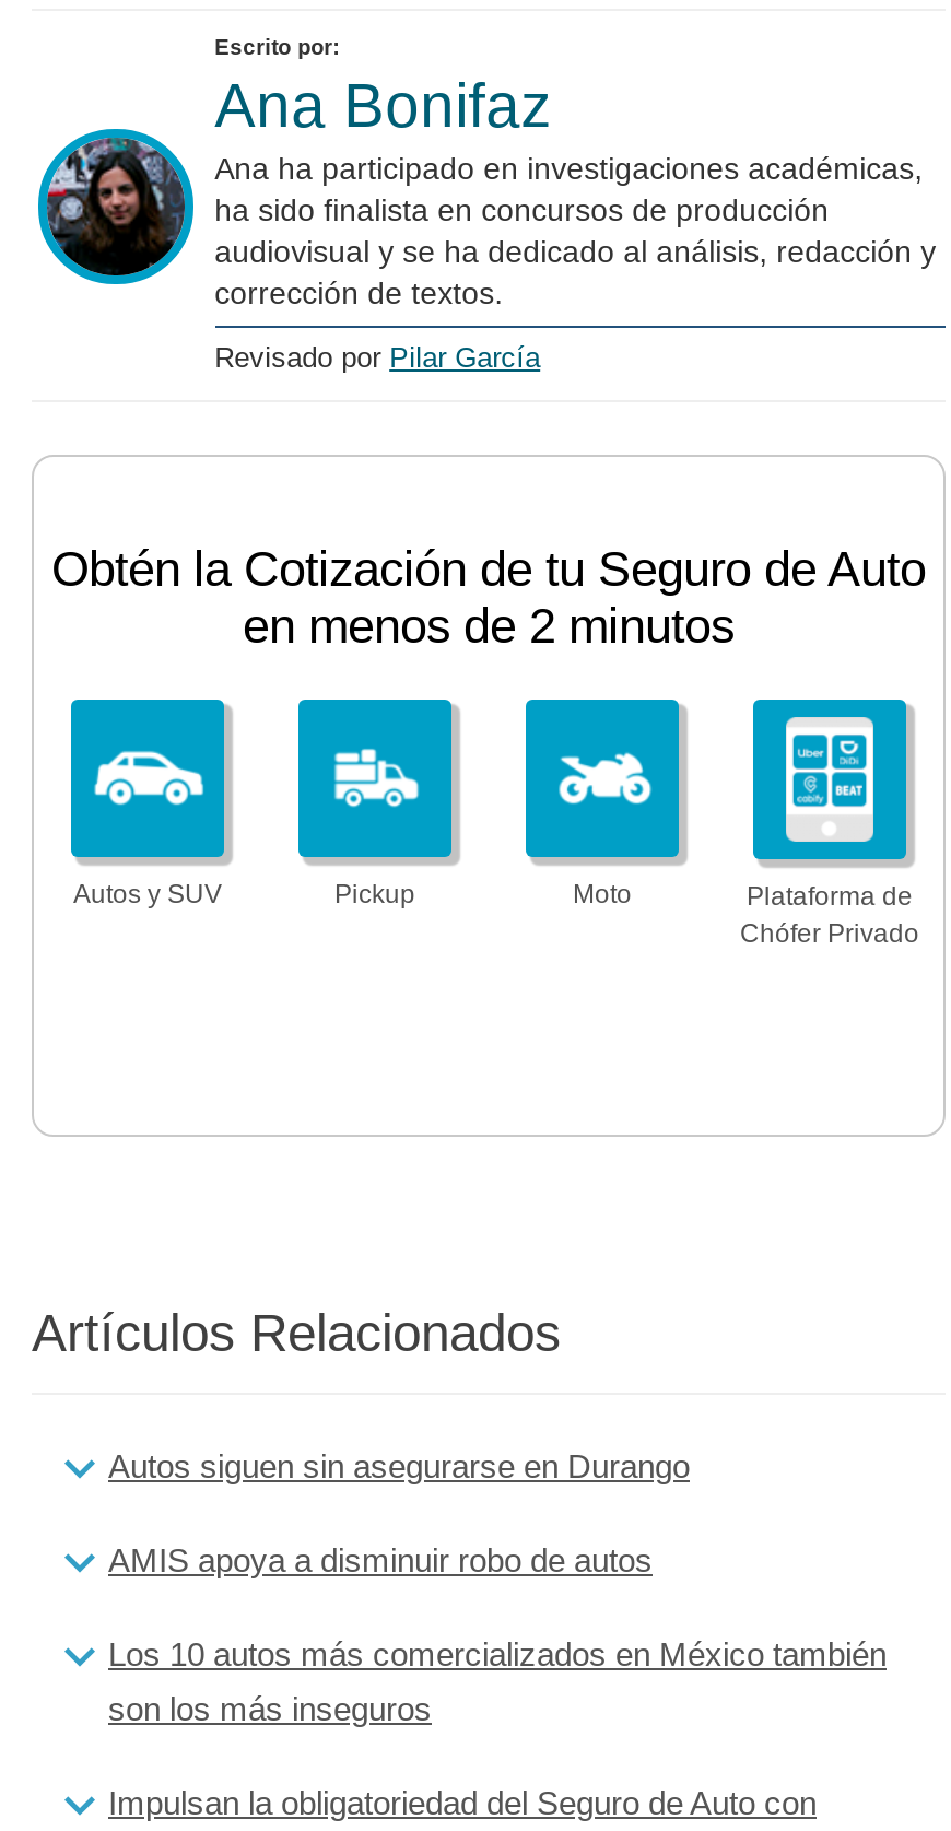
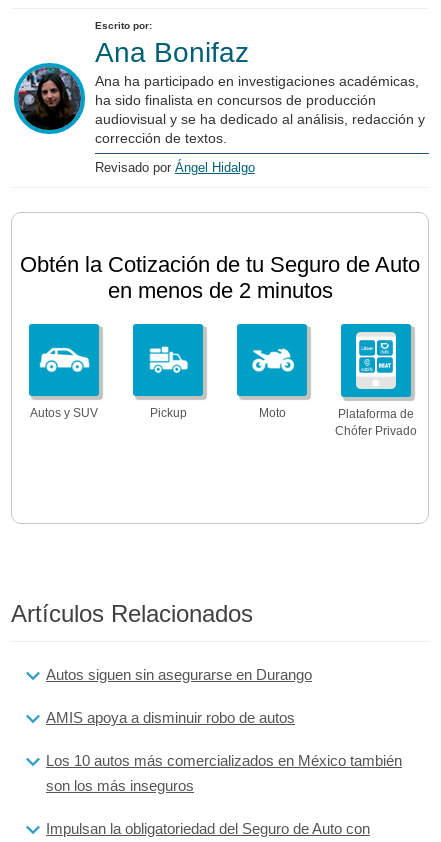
- Revisado por Pilar García
+ Revisado por Ángel Hidalgo
